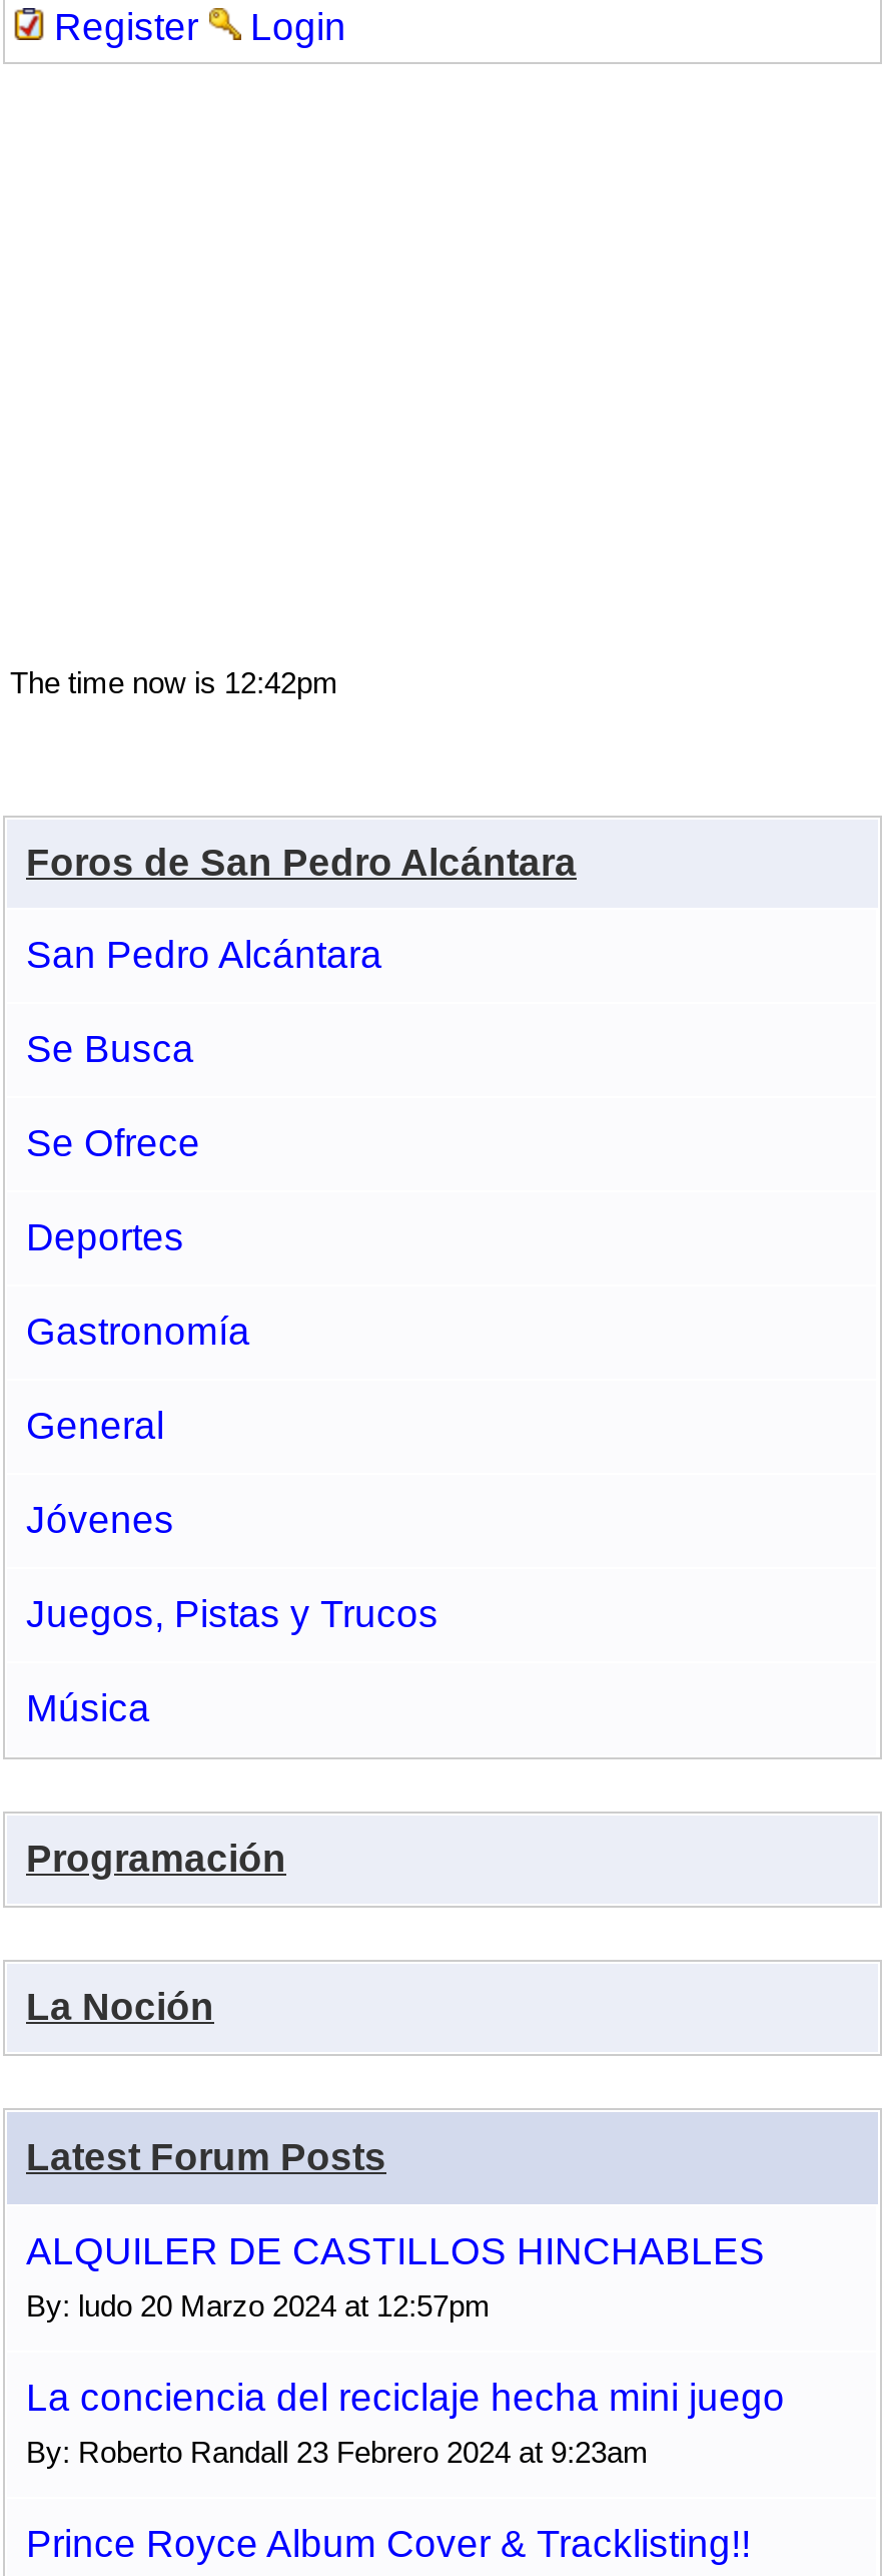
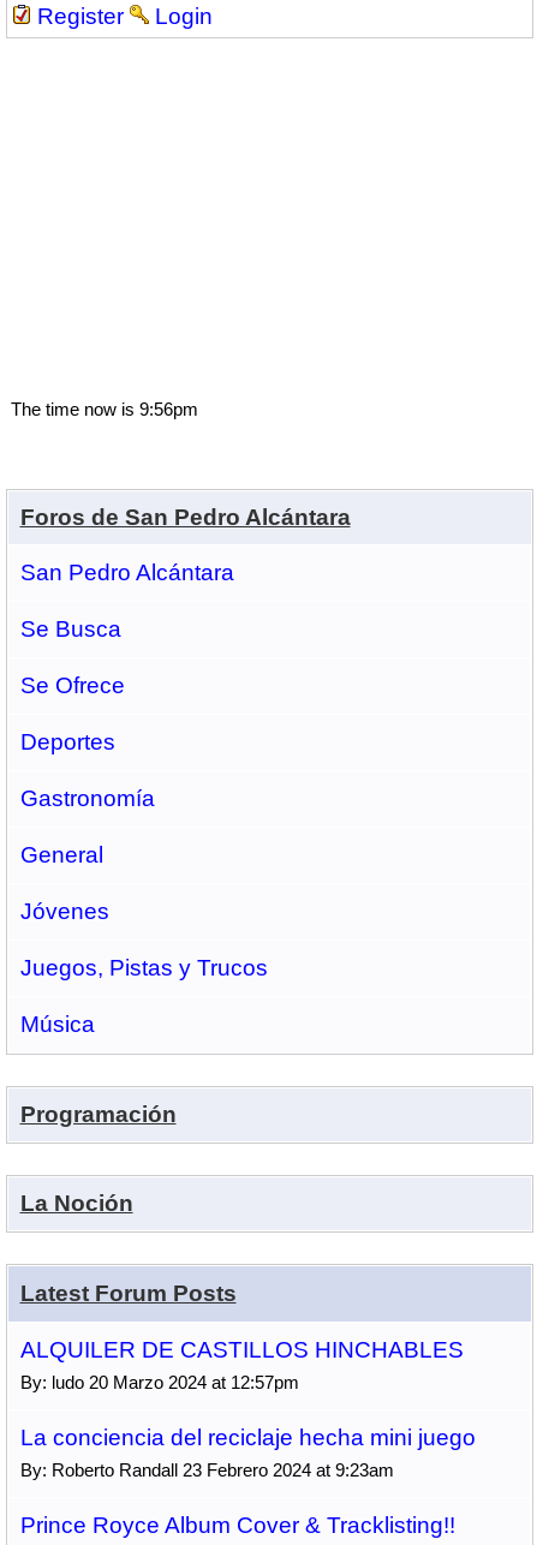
- The time now is 12:42pm
+ The time now is 9:56pm
